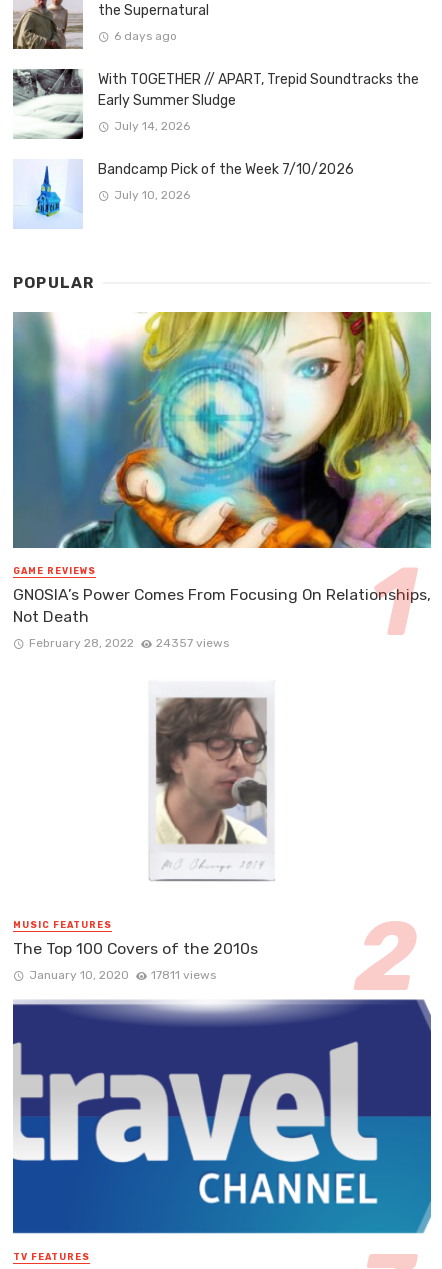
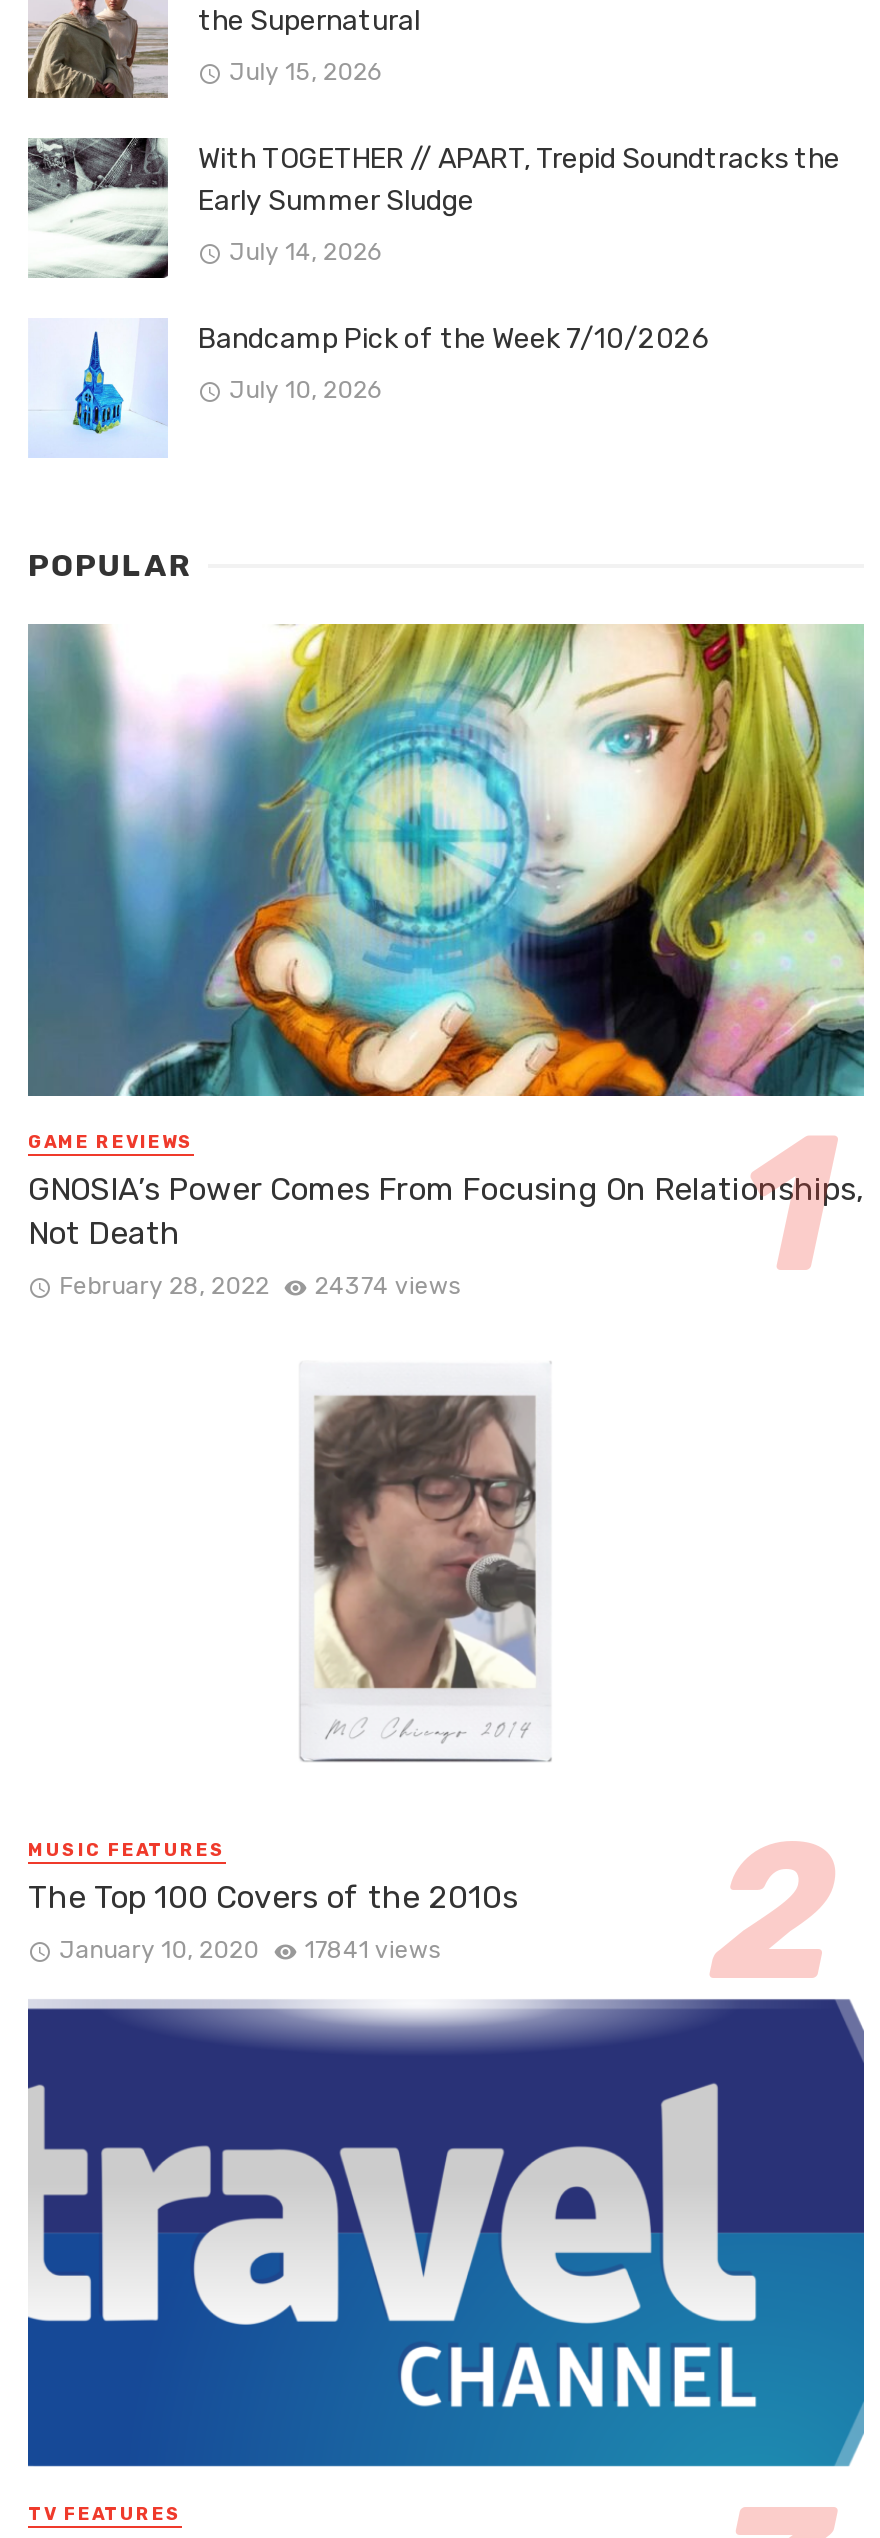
- 6 days ago
+ July 15, 2026

- February 28, 2022 24357 views
+ February 28, 2022 24374 views

- January 10, 2020 17811 views
+ January 10, 2020 17841 views
